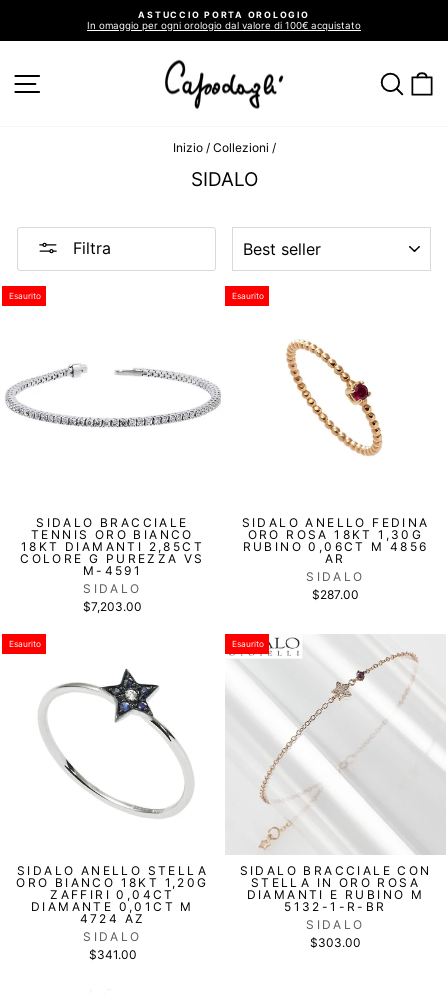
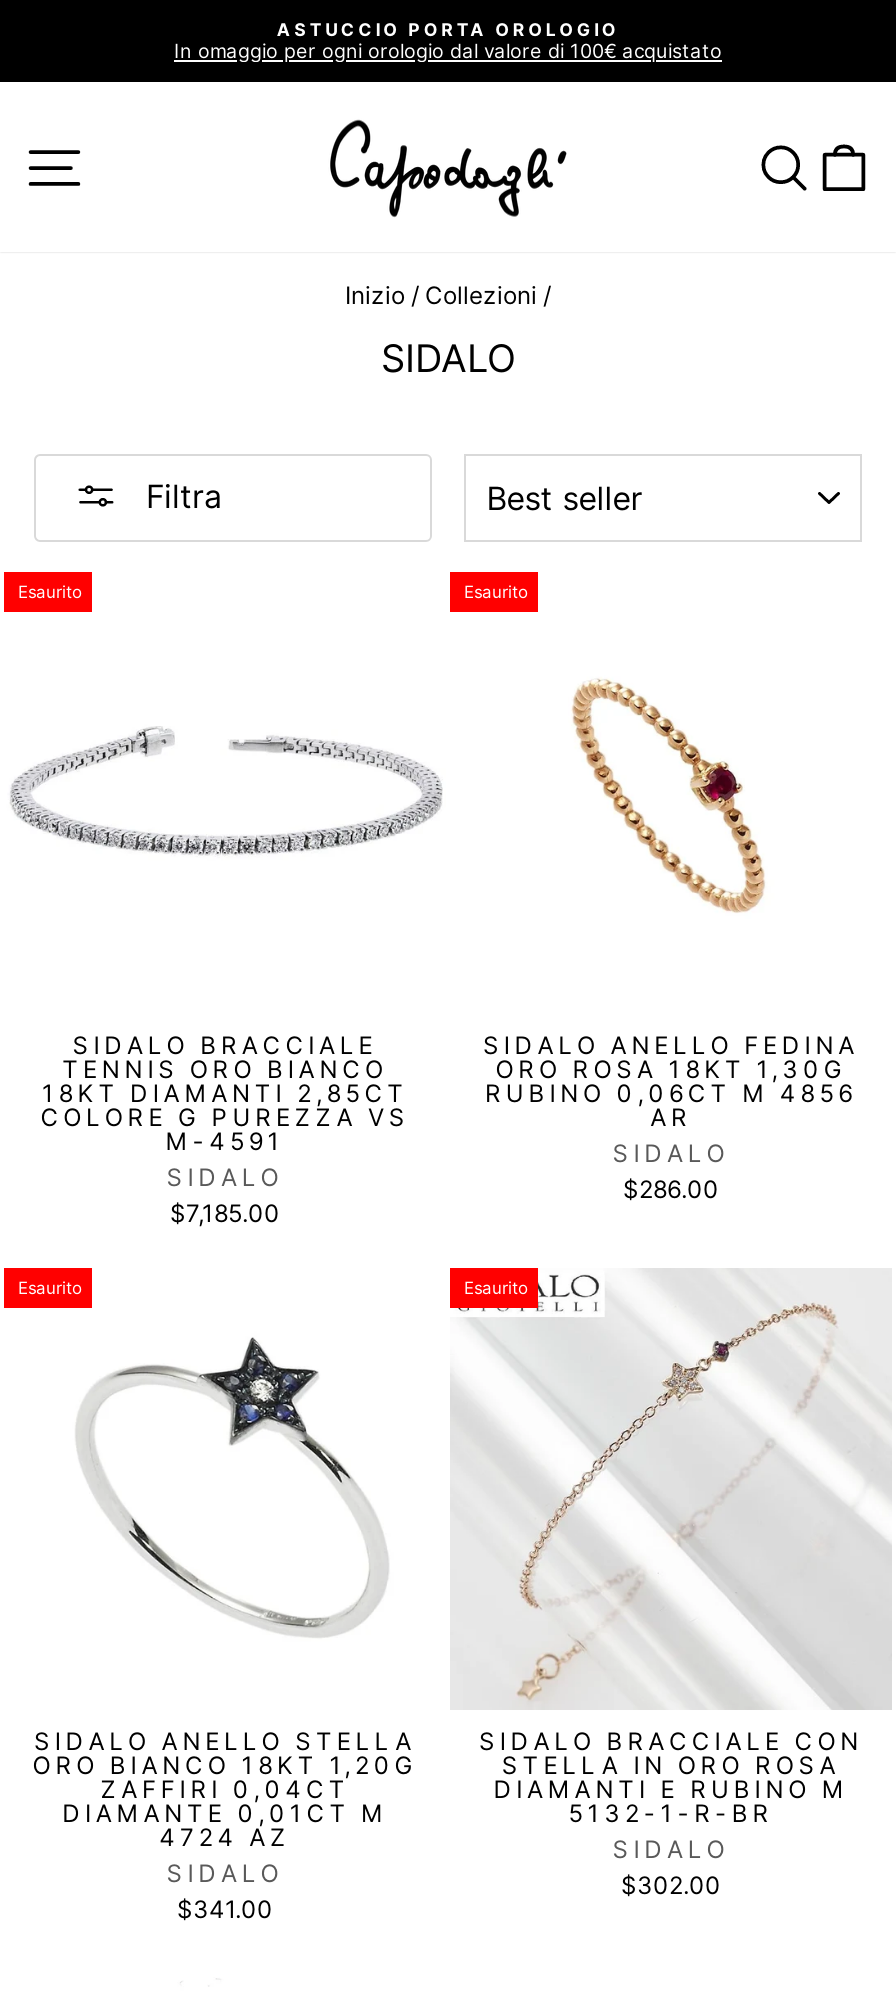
- $287.00
+ $286.00

- $7,203.00
+ $7,185.00

- $303.00
+ $302.00
